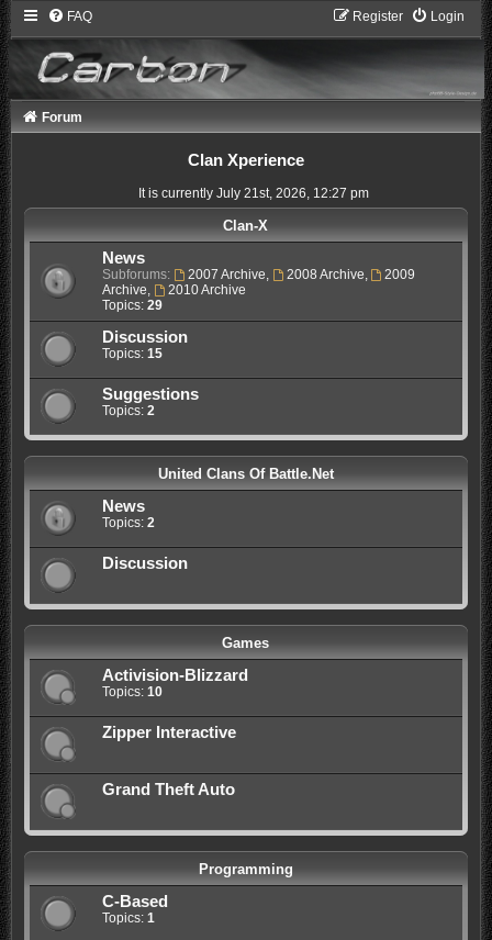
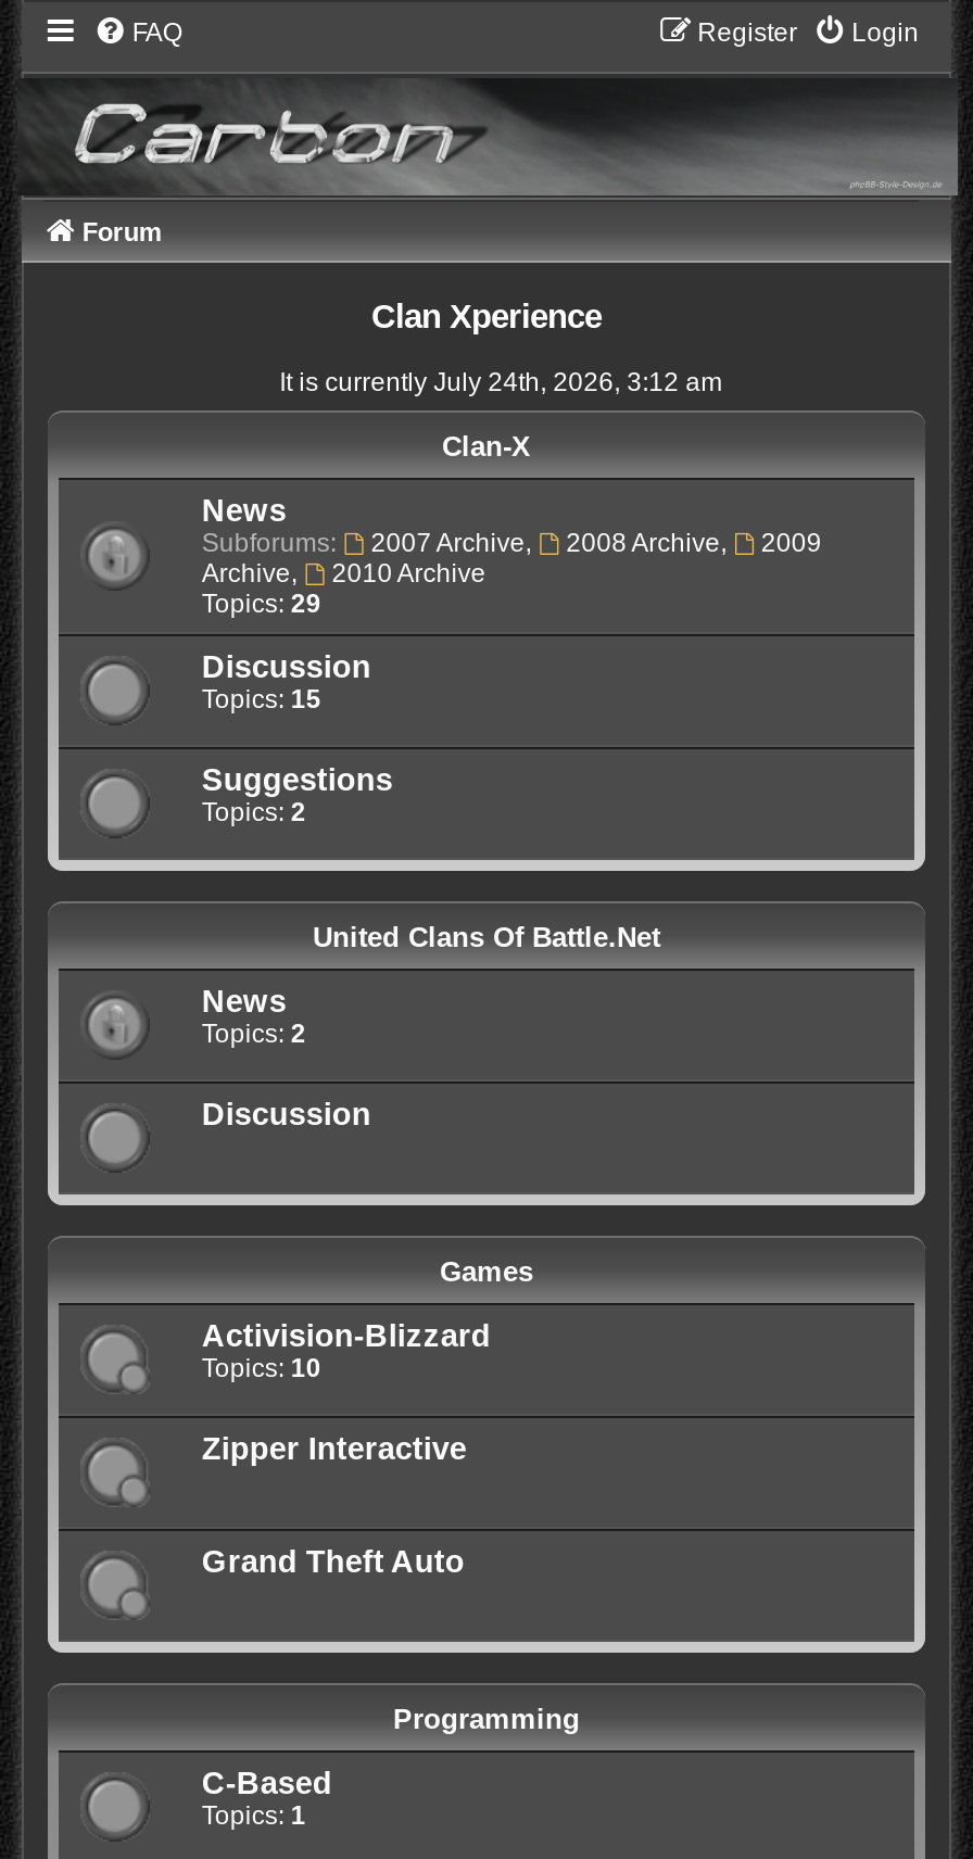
- It is currently July 21st, 2026, 12:27 pm
+ It is currently July 24th, 2026, 3:12 am
